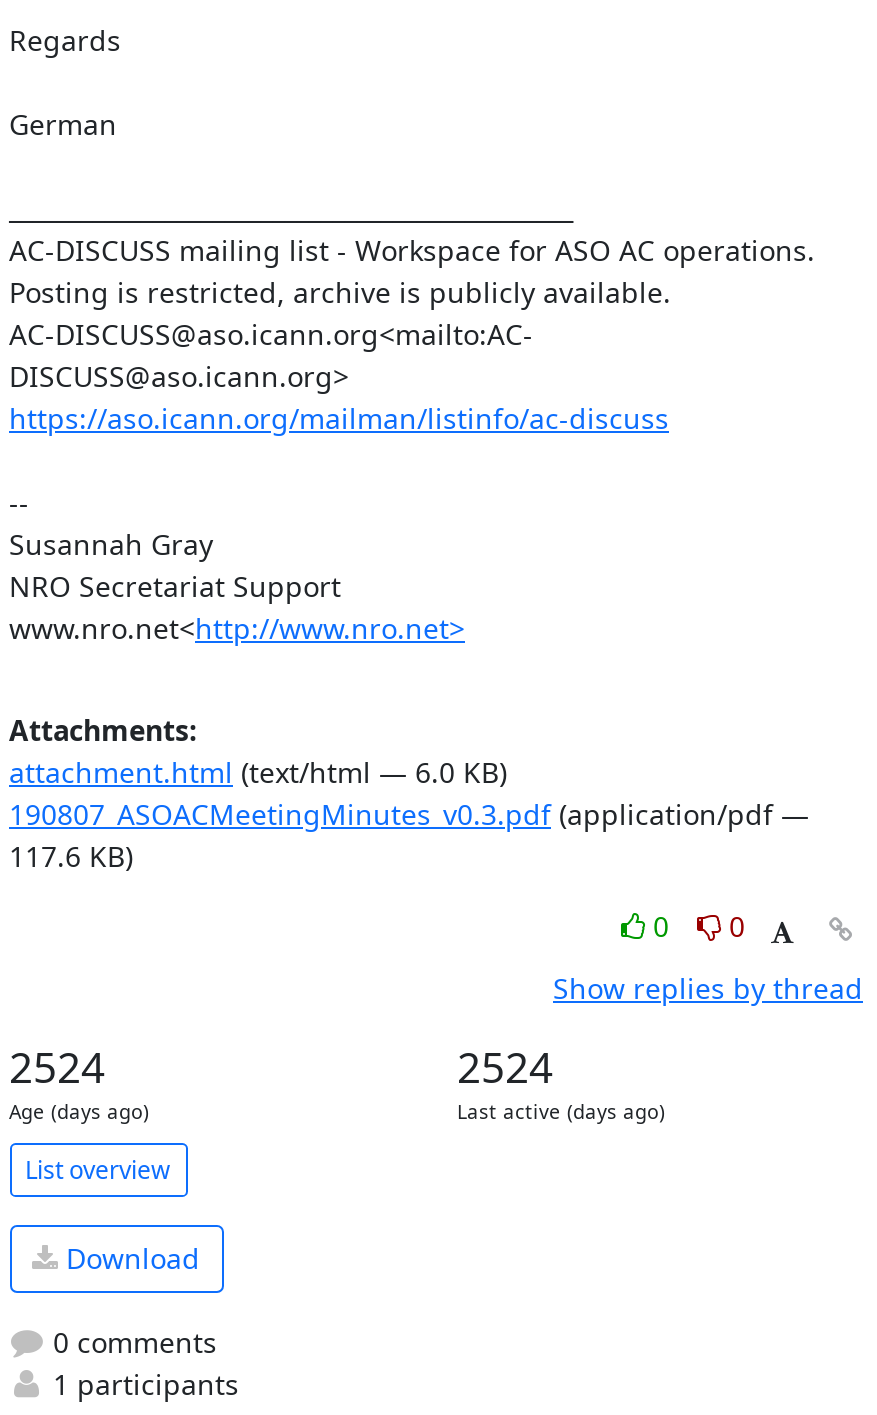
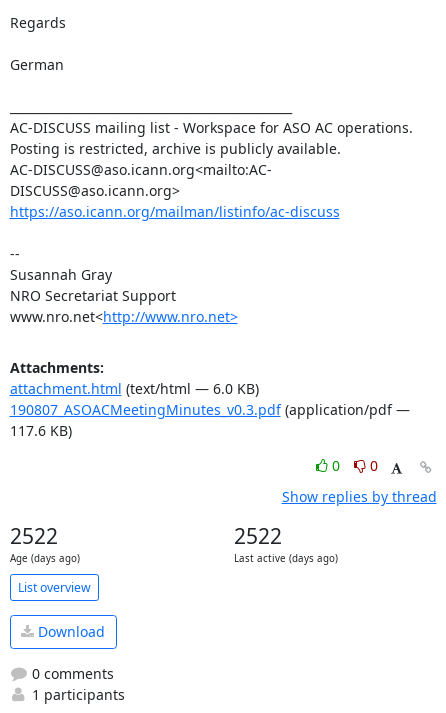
- 2524
+ 2522

- 2524
+ 2522
